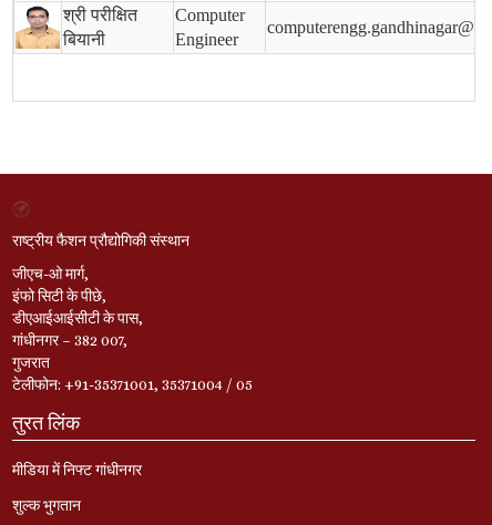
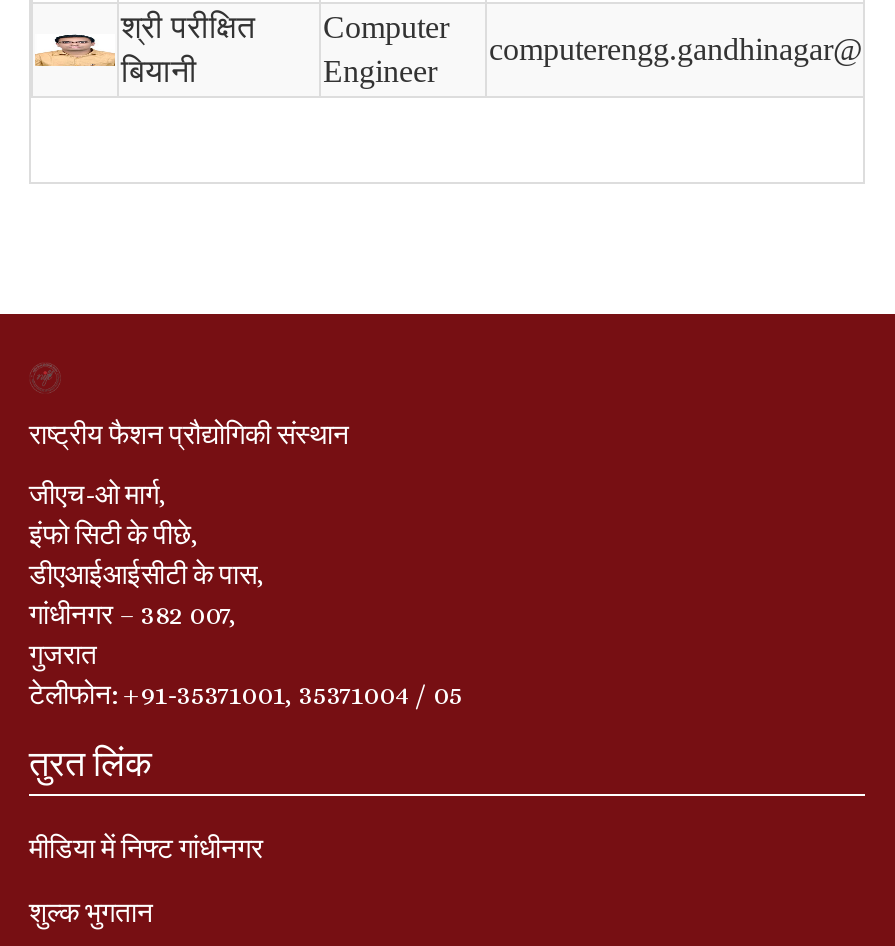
- [image]
+ [image]
